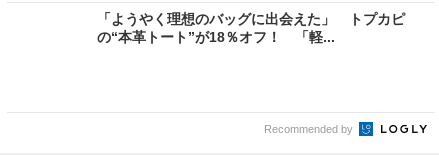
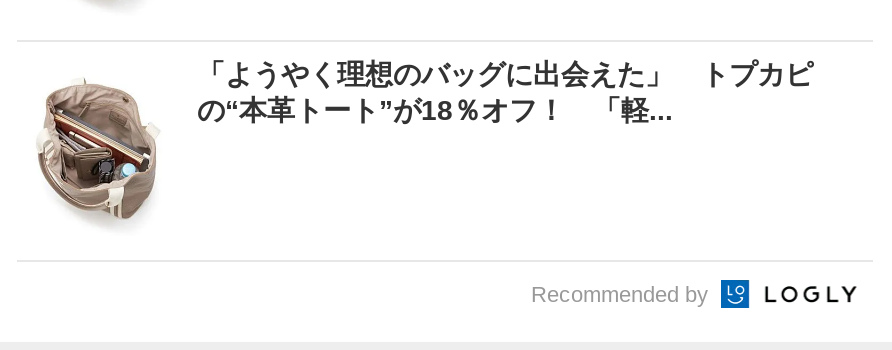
+ [image]
